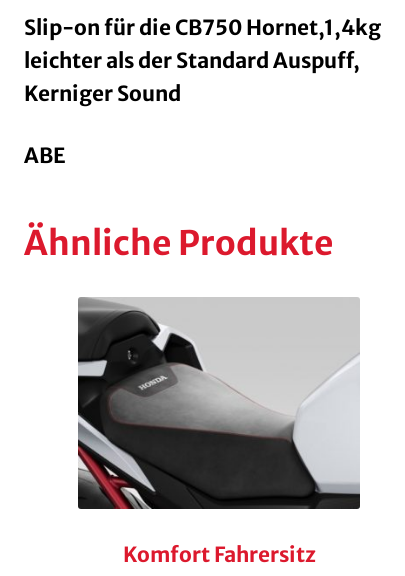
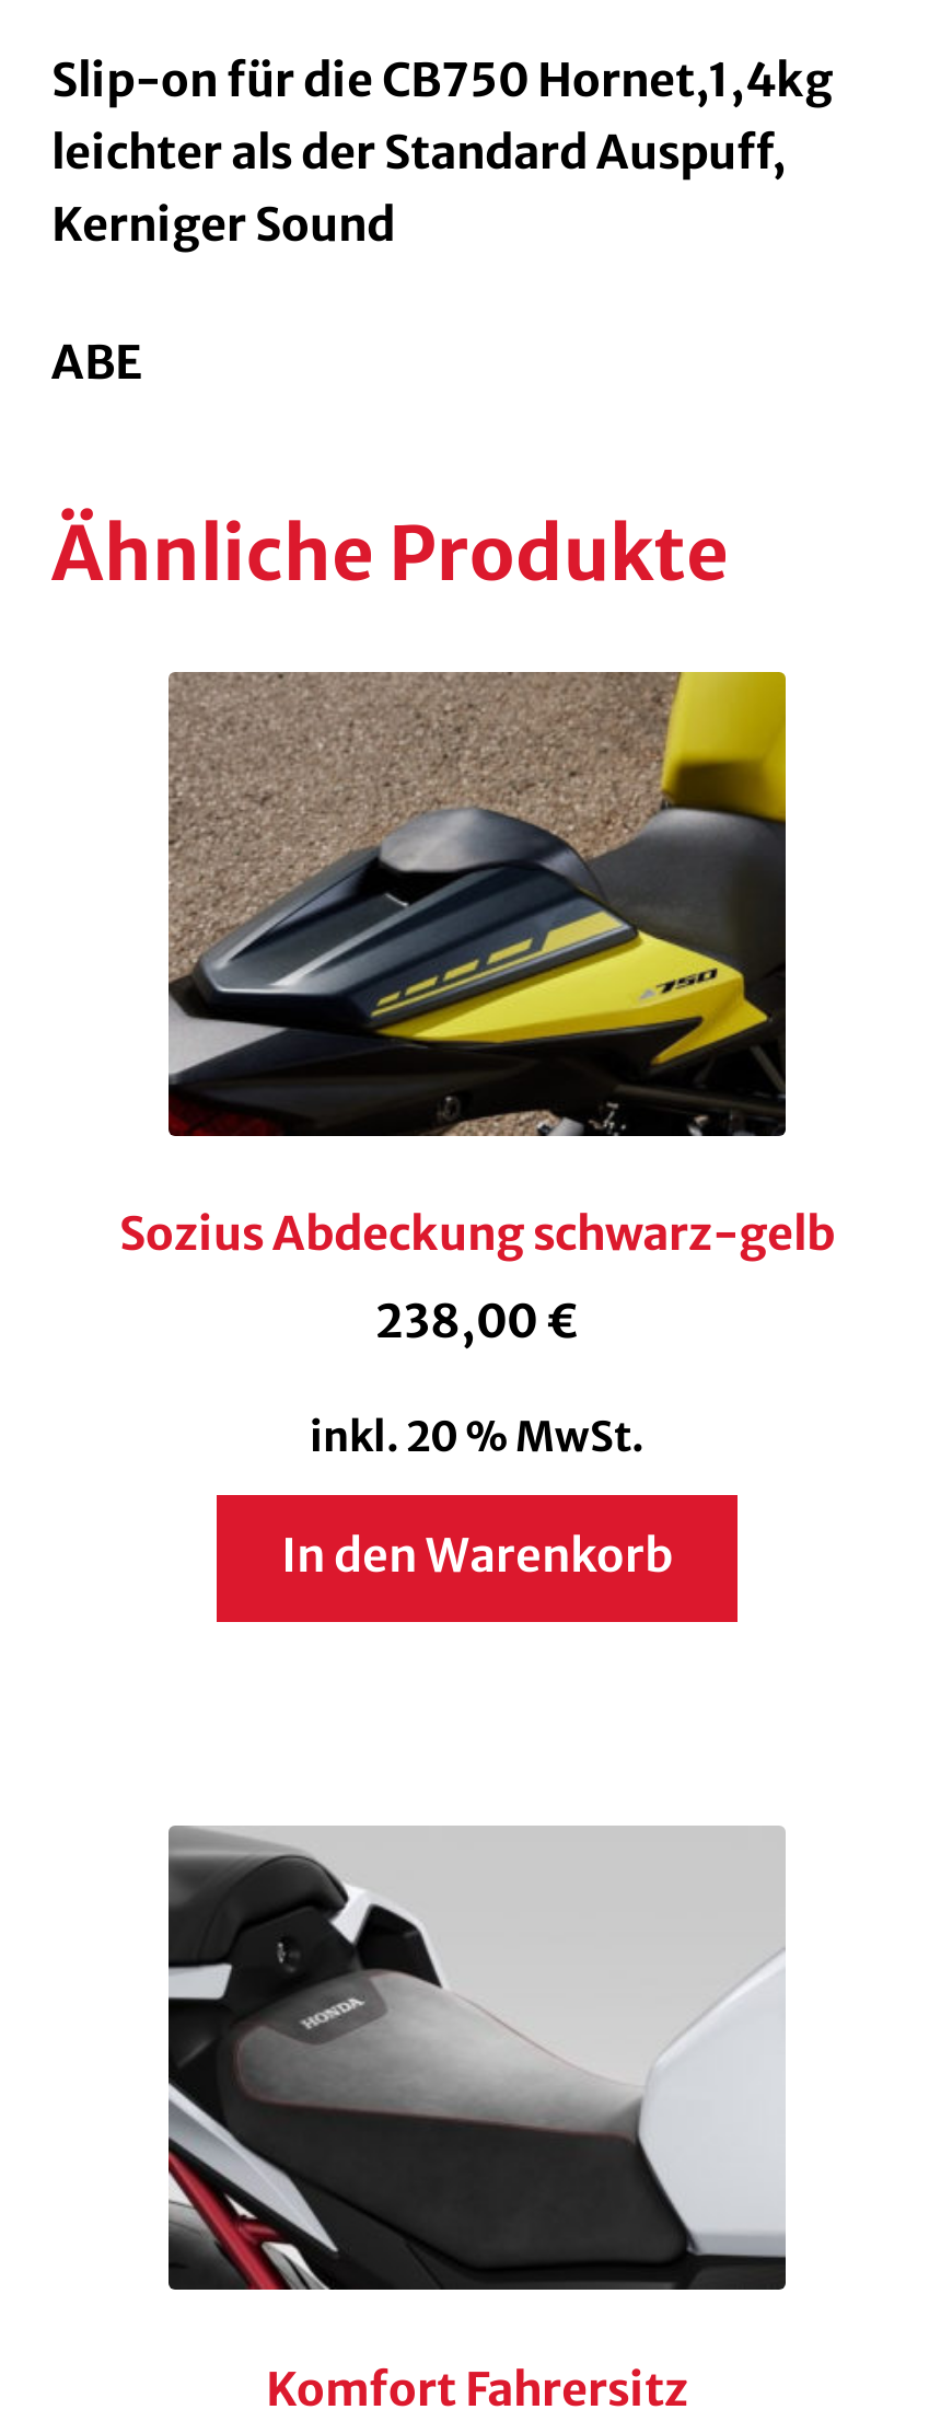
+ [image]
+ Sozius Abdeckung schwarz-gelb
+ 238,00 €
+ inkl. 20 % MwSt.
+ In den Warenkorb
